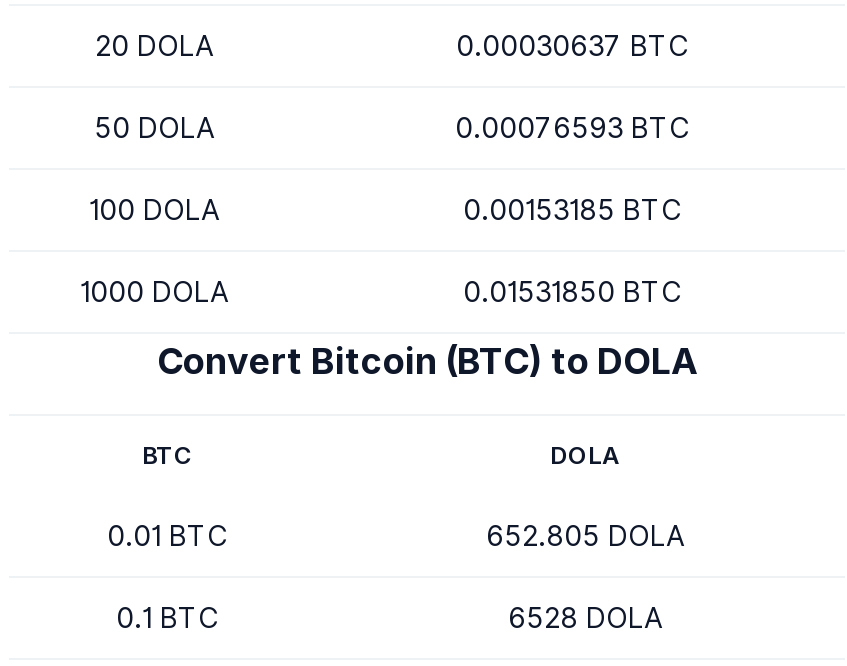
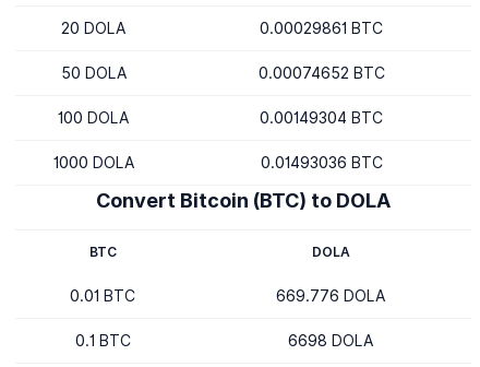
- 0.00030637 BTC
+ 0.00029861 BTC

- 0.00076593 BTC
+ 0.00074652 BTC

- 0.00153185 BTC
+ 0.00149304 BTC

- 0.01531850 BTC
+ 0.01493036 BTC

- 652.805 DOLA
+ 669.776 DOLA

- 6528 DOLA
+ 6698 DOLA
